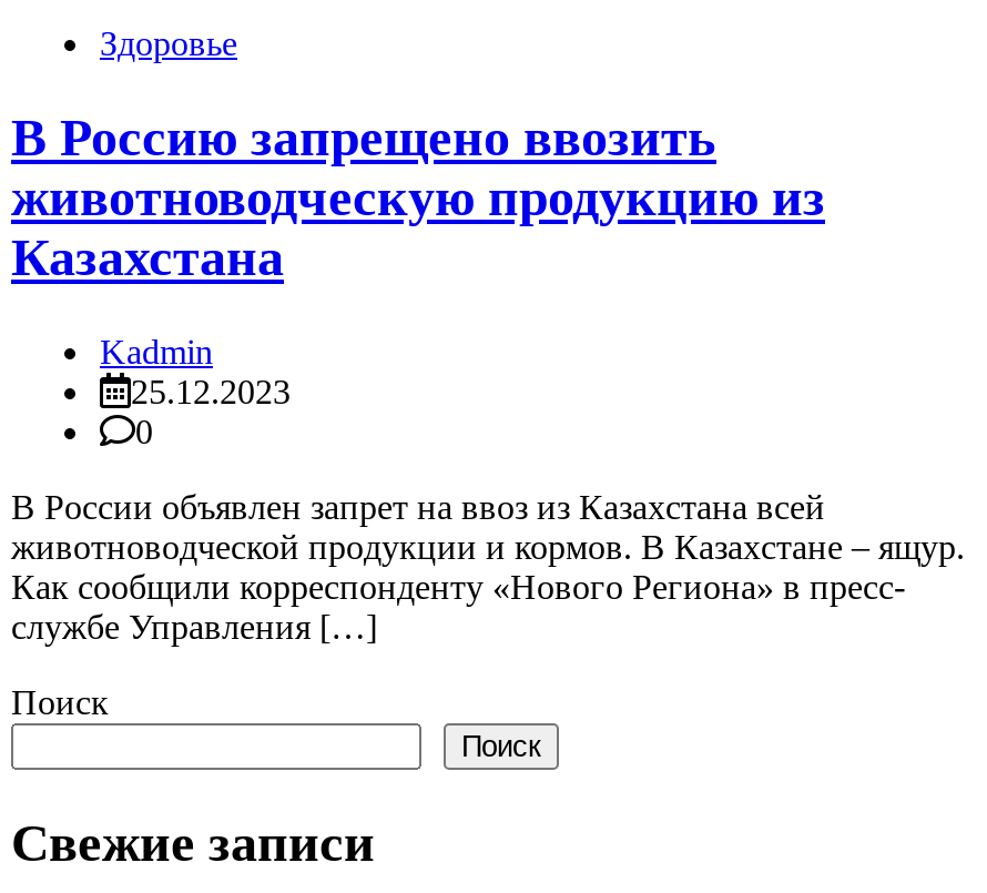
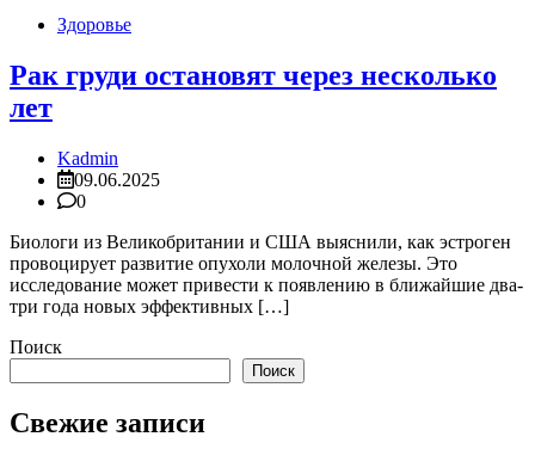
- В Россию запрещено ввозить
- животноводческую продукцию из
- Казахстана
+ Рак груди остановят через несколько
+ лет

- 25.12.2023
+ 09.06.2025

- В России объявлен запрет на ввоз из Казахстана всей
- животноводческой продукции и кормов. В Казахстане – ящур.
- Как сообщили корреспонденту «Нового Региона» в пресс-
- службе Управления […]
+ Биологи из Великобритании и США выяснили, как эстроген
+ провоцирует развитие опухоли молочной железы. Это
+ исследование может привести к появлению в ближайшие два-
+ три года новых эффективных […]
